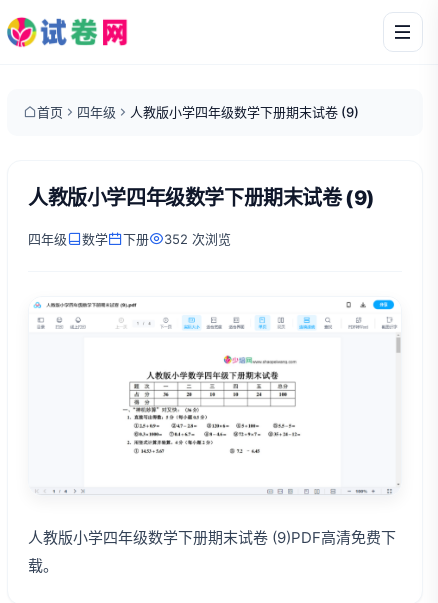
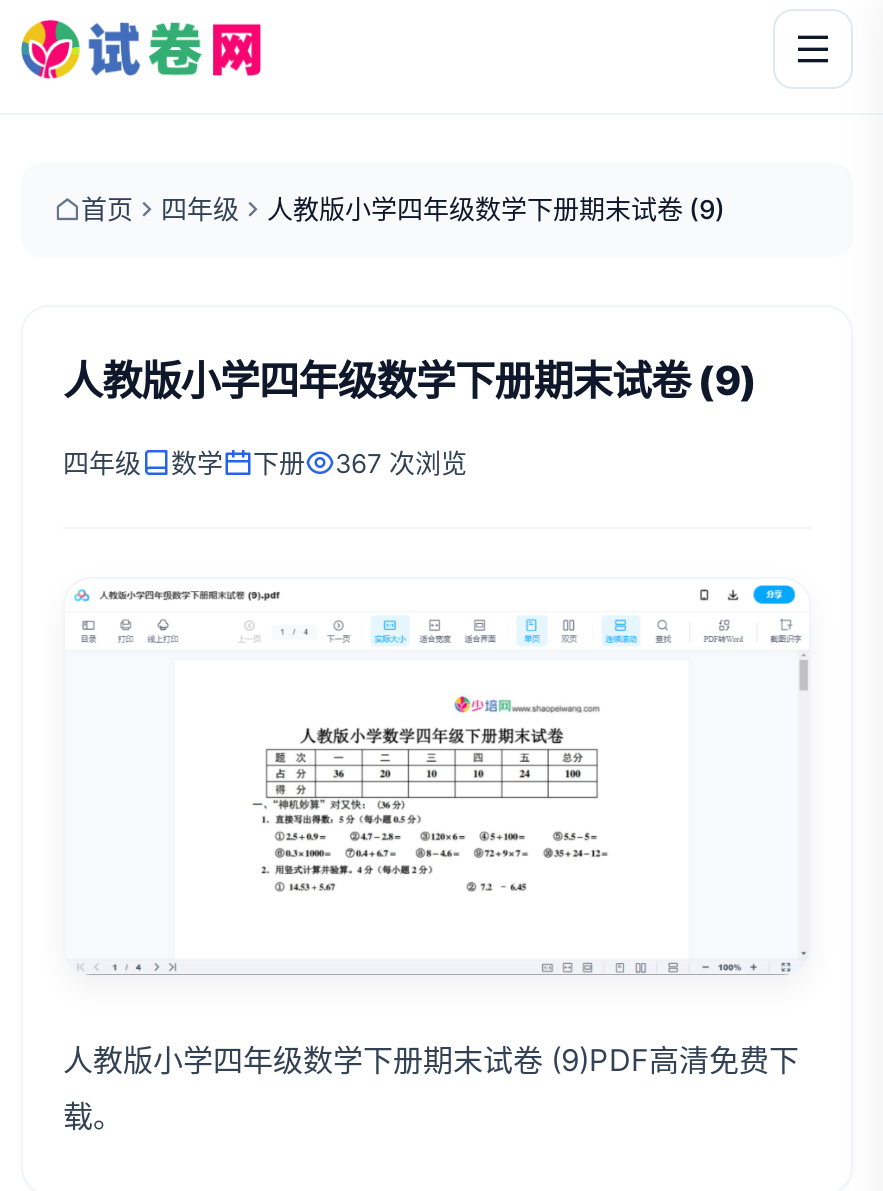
- 四年级 数学 下册 352 次浏览
+ 四年级 数学 下册 367 次浏览
